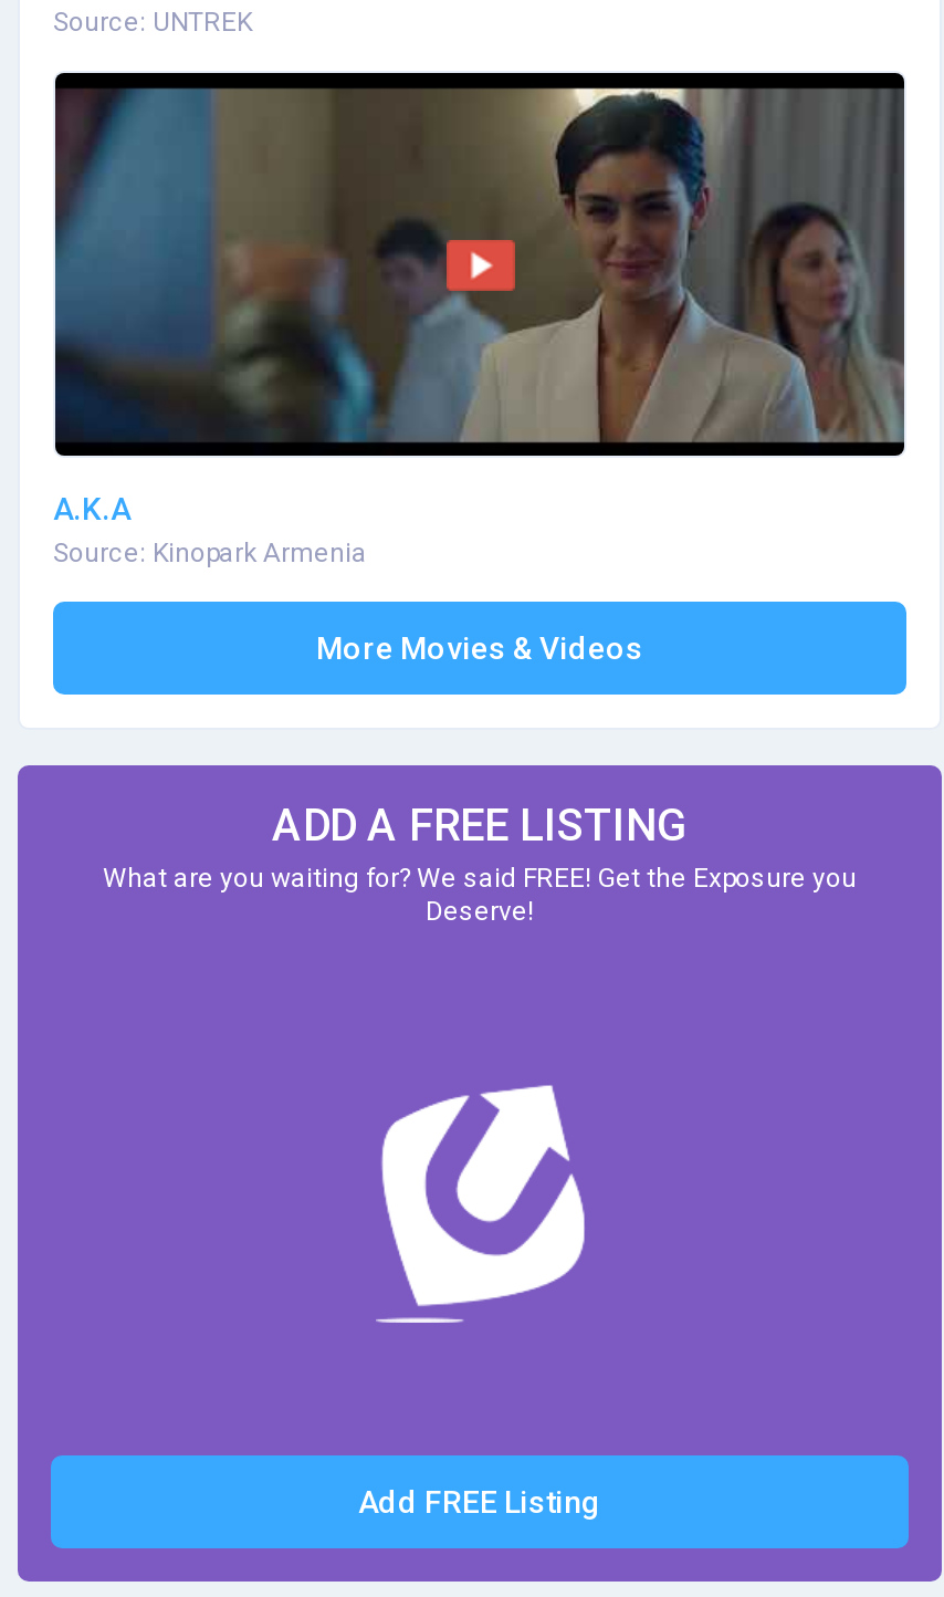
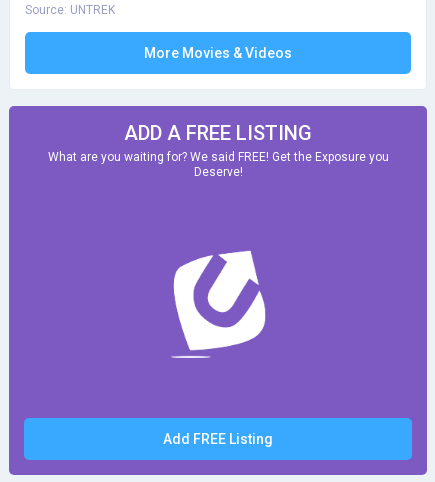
- [image]
- A.K.A
- Source: Kinopark Armenia
